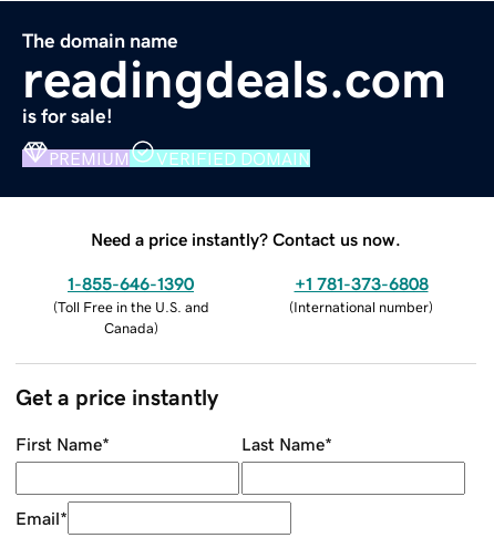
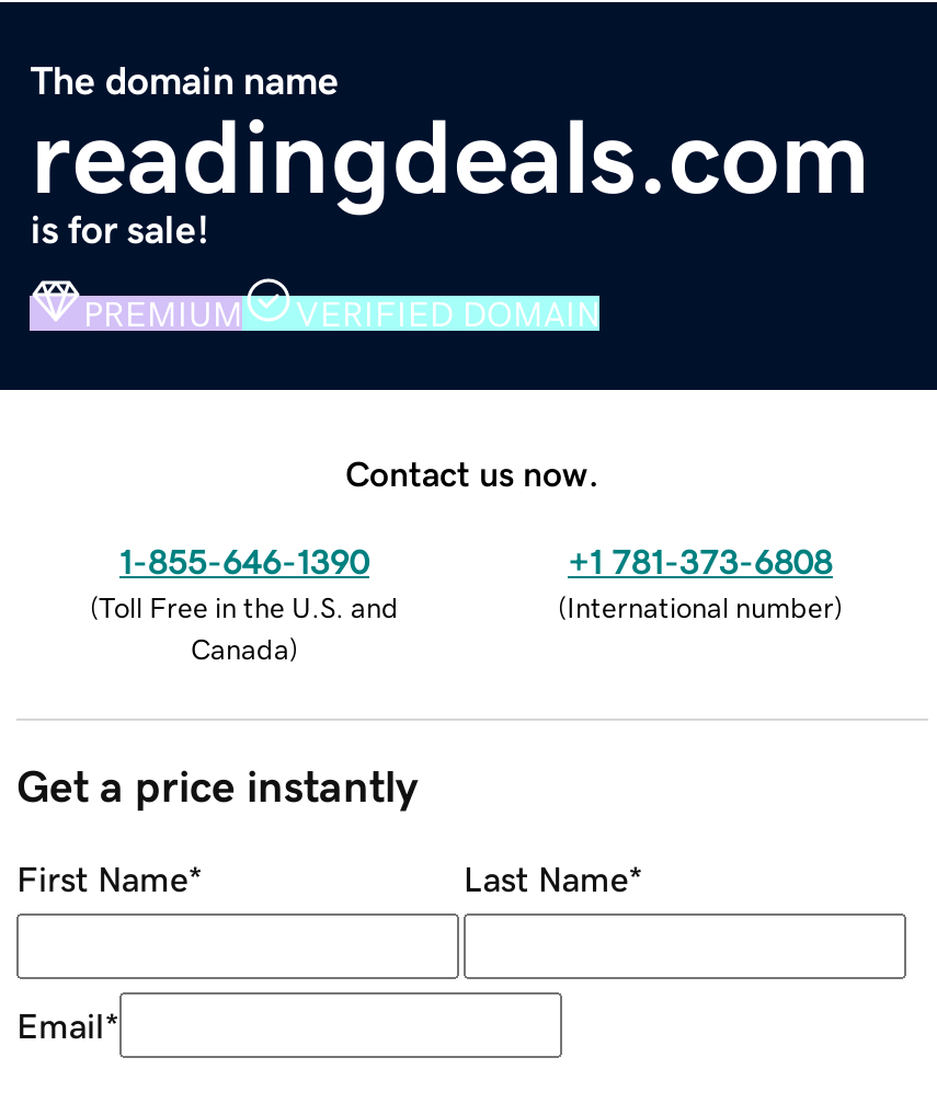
- Need a price instantly? Contact us now.
+ Contact us now.
